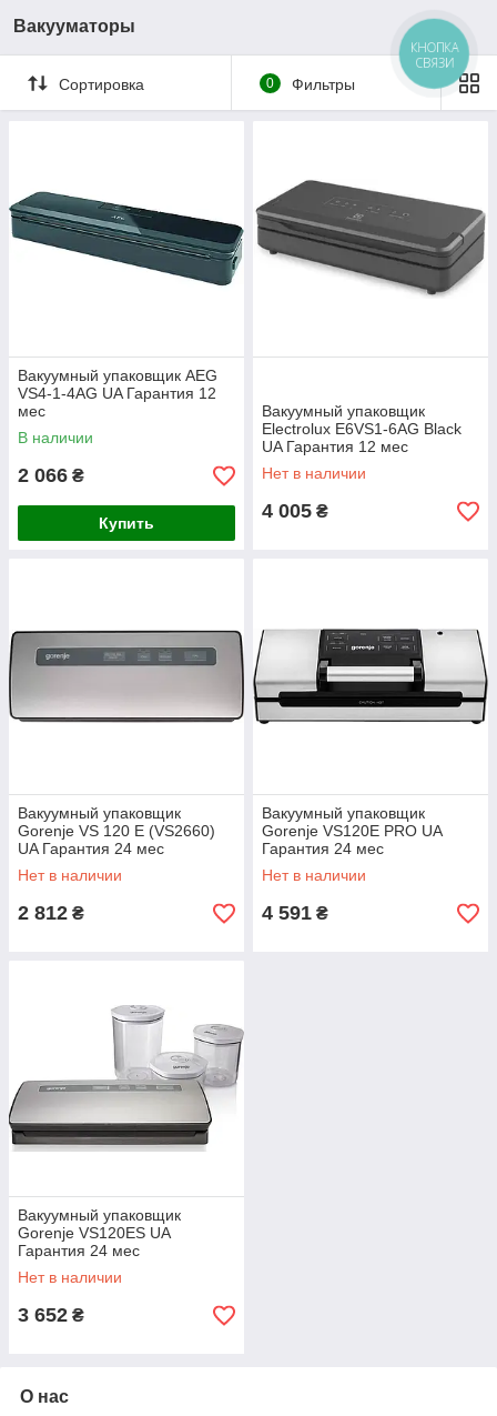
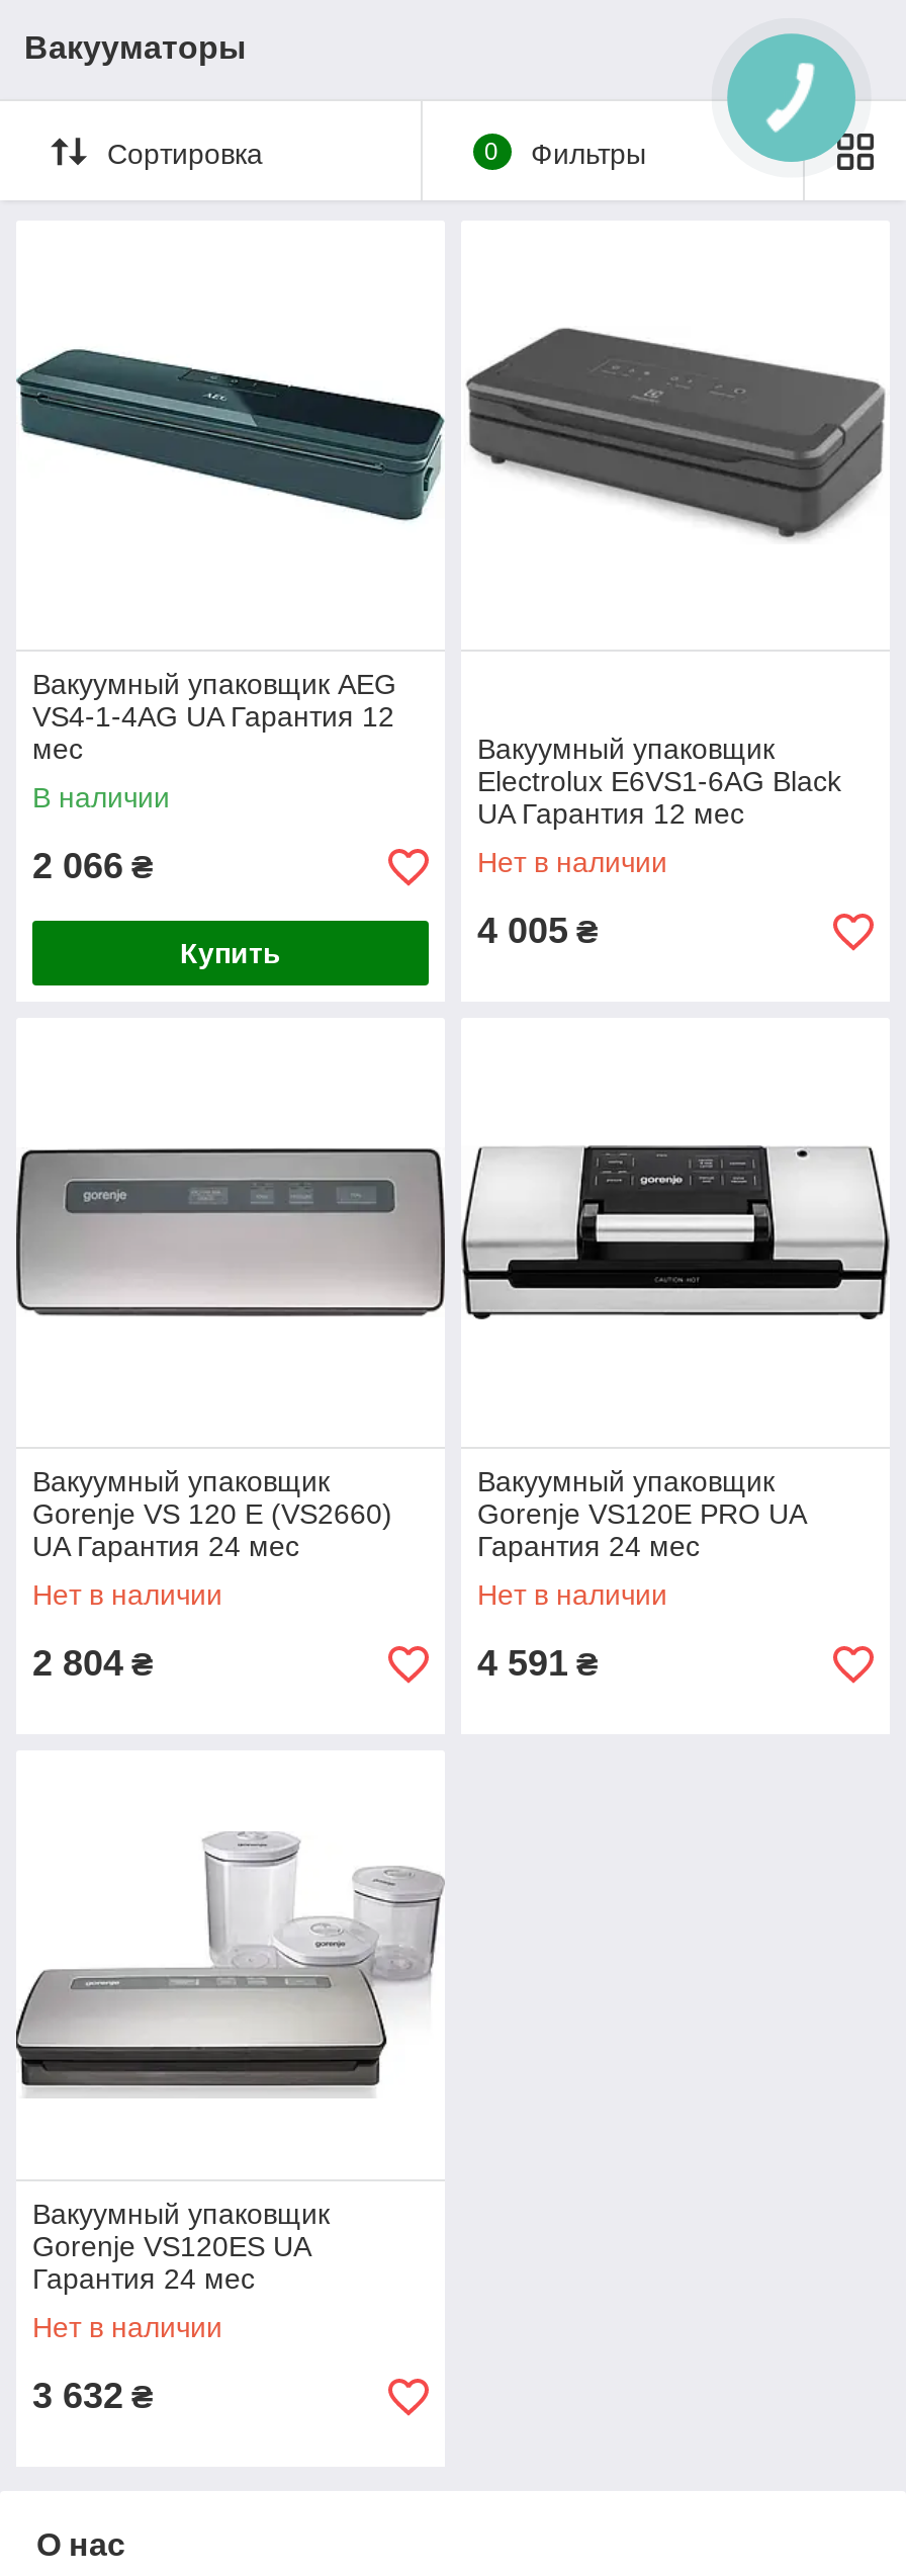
- КНОПКА
- СВЯЗИ

- 2 812 ₴
+ 2 804 ₴

- 3 652 ₴
+ 3 632 ₴
